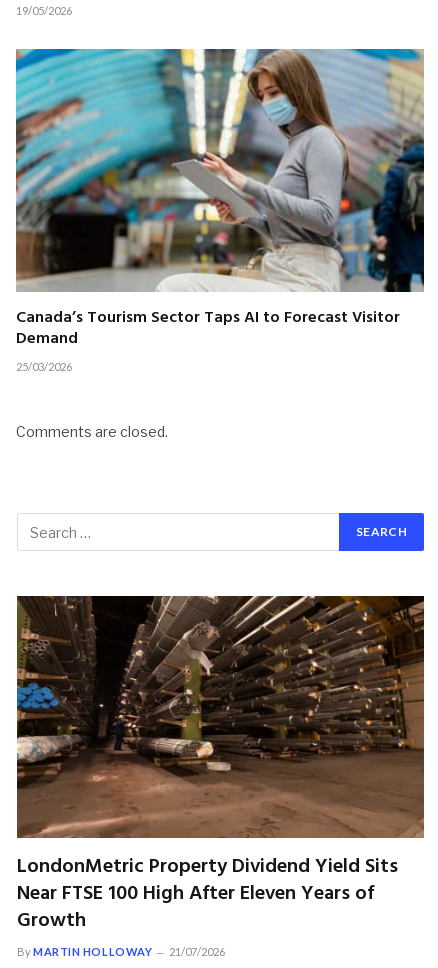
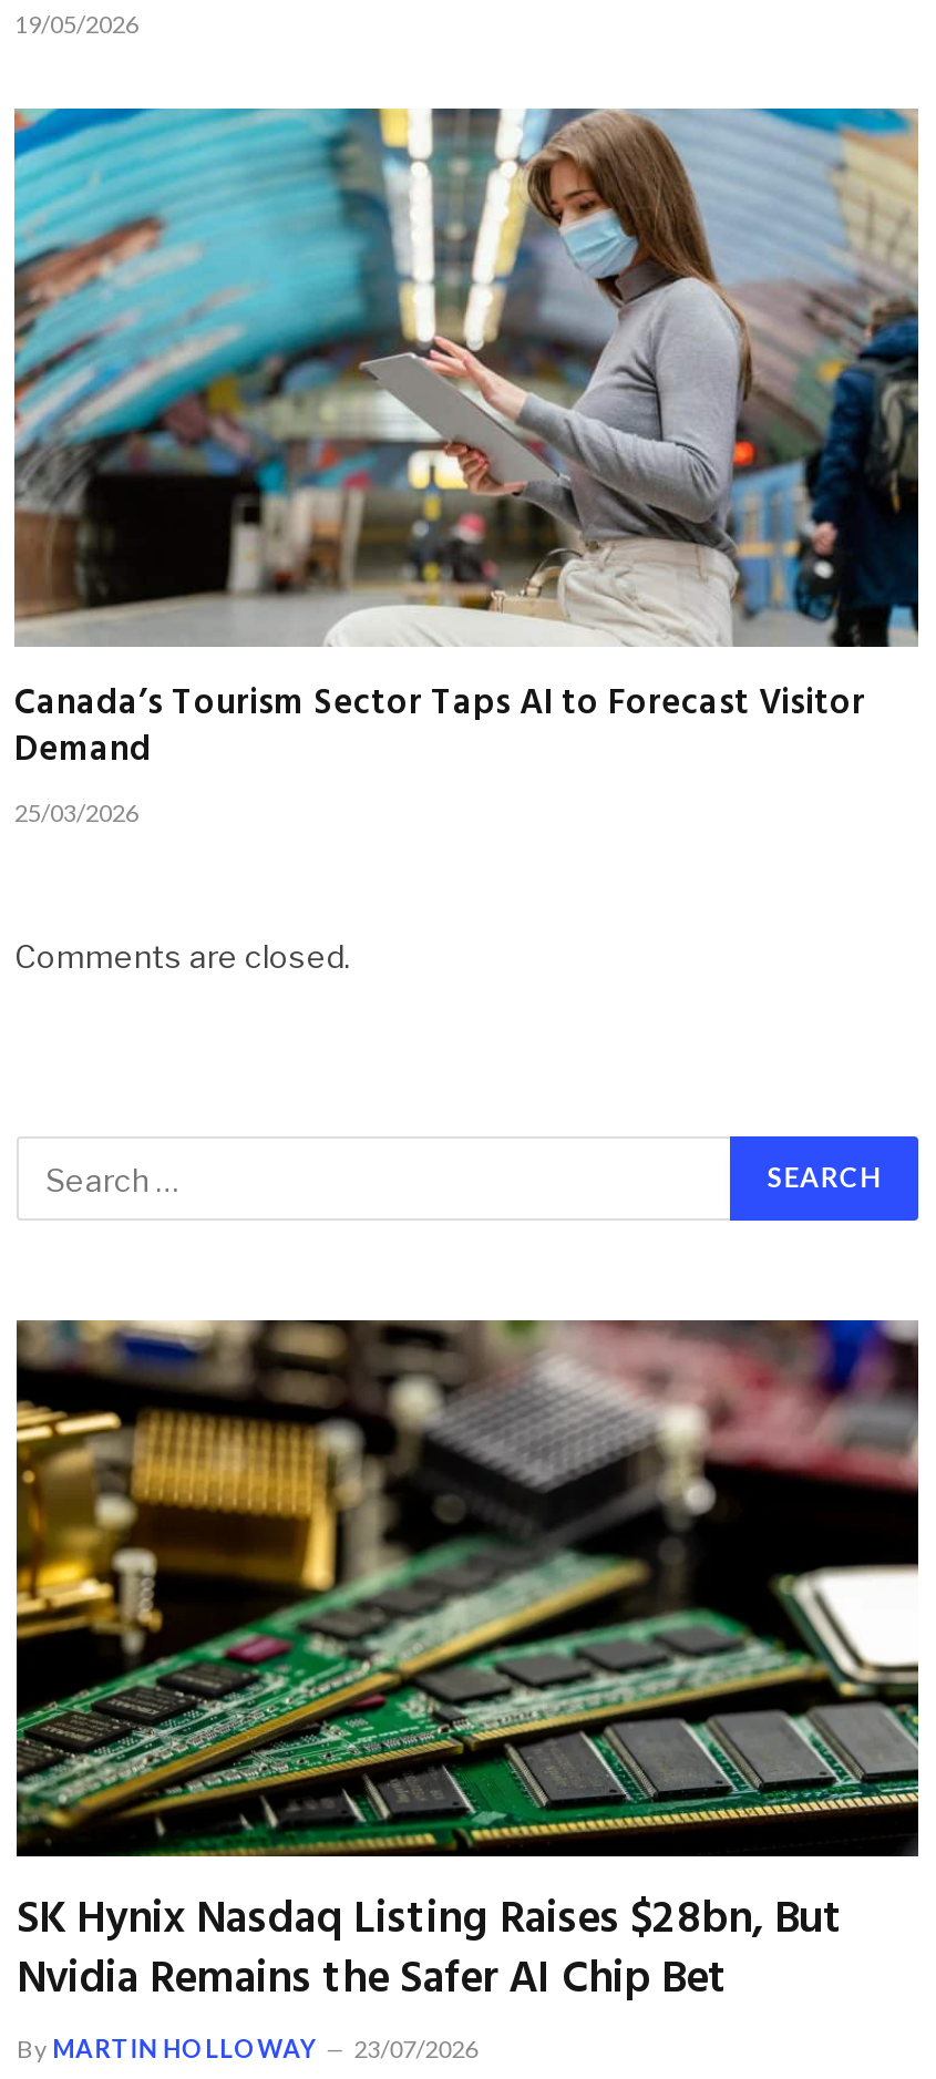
- [image]
- LondonMetric Property Dividend Yield Sits
- Near FTSE 100 High After Eleven Years of
- Growth
+ [image]
+ SK Hynix Nasdaq Listing Raises $28bn, But
+ Nvidia Remains the Safer AI Chip Bet

- By MARTIN HOLLOWAY 21/07/2026
+ By MARTIN HOLLOWAY 23/07/2026
